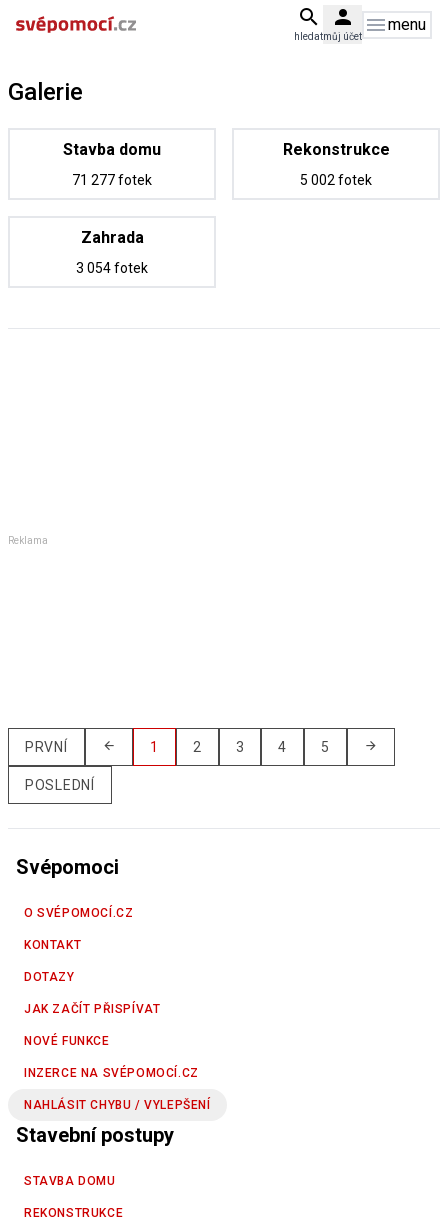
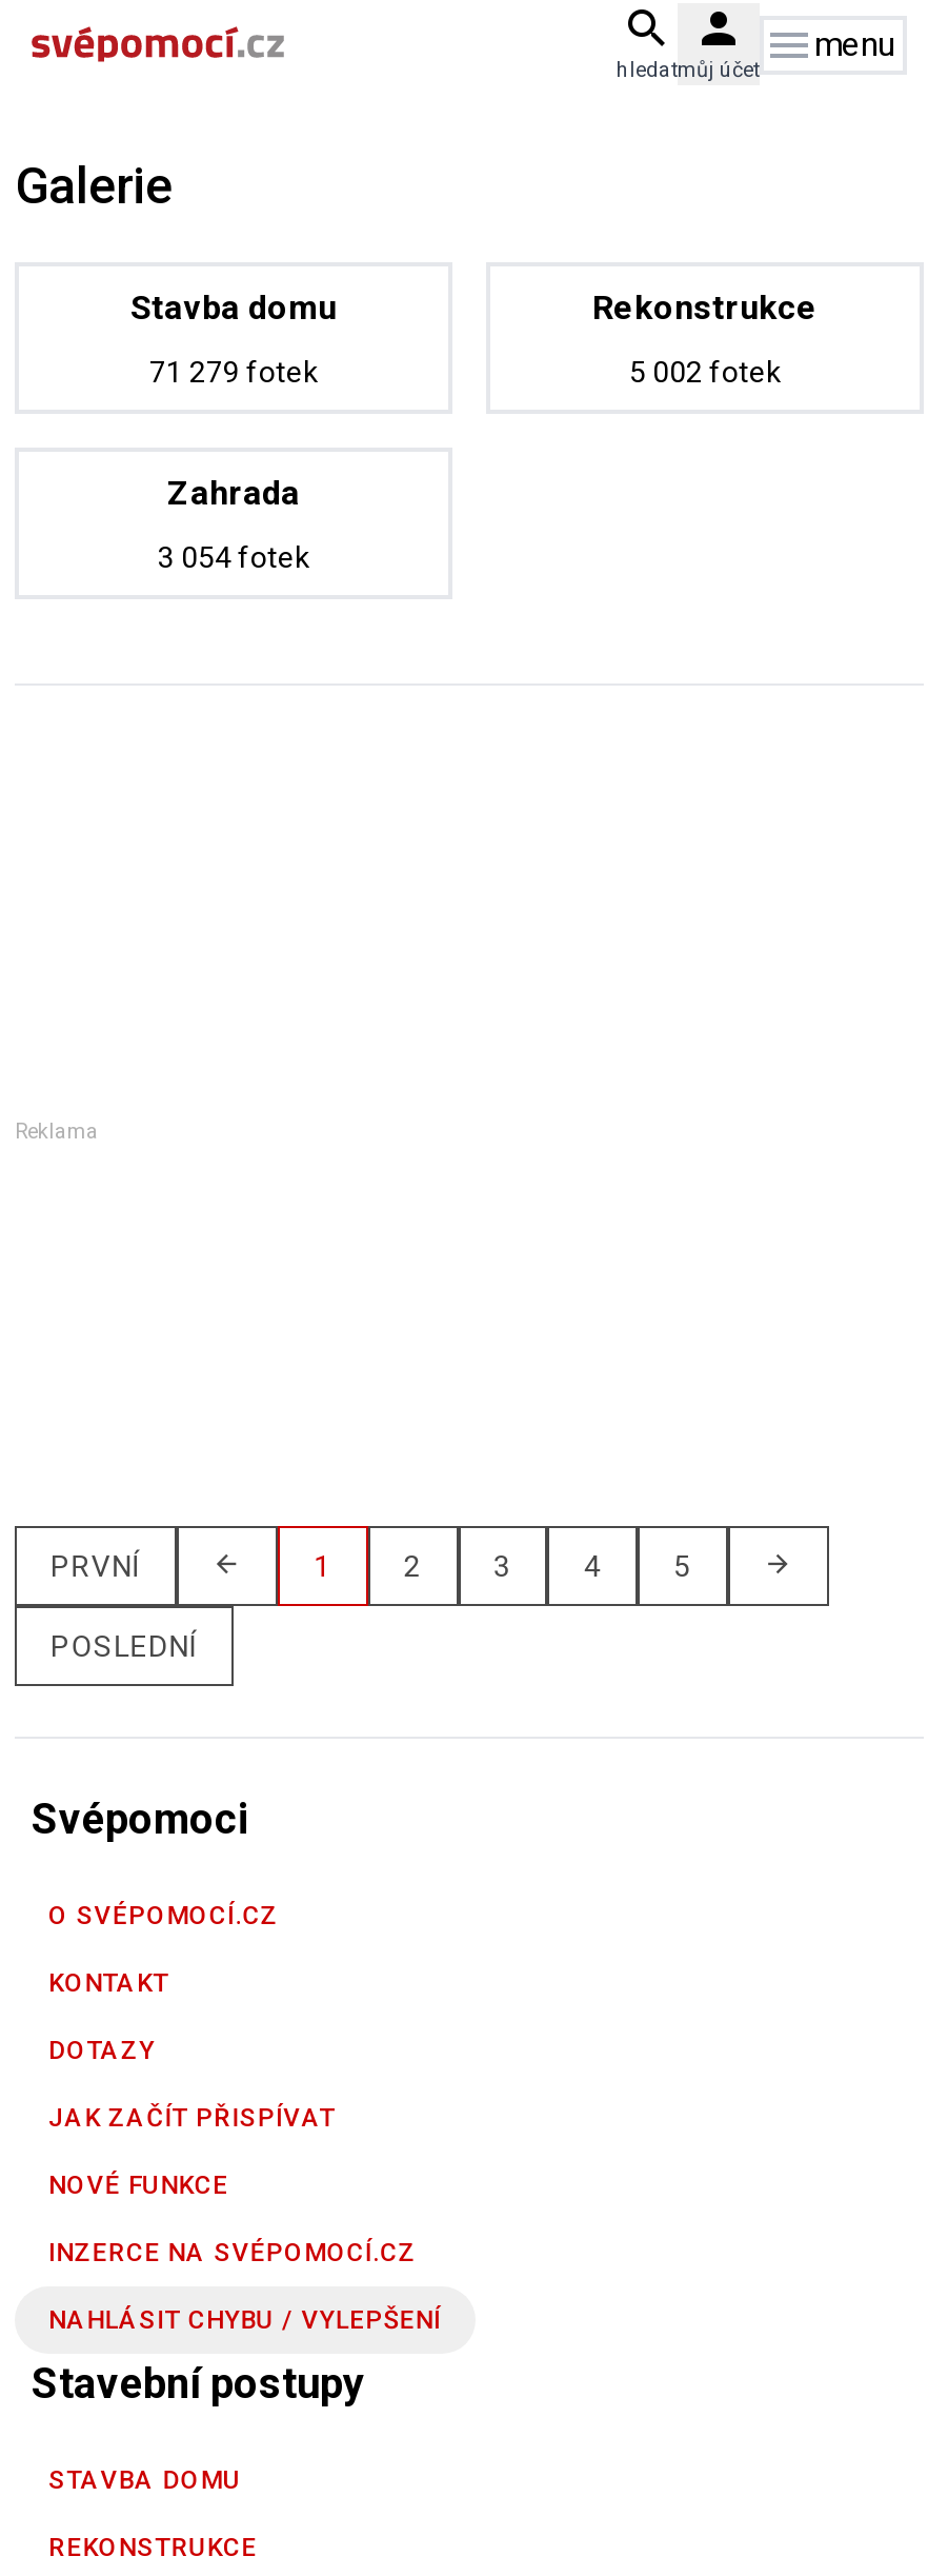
- 71 277 fotek
+ 71 279 fotek
